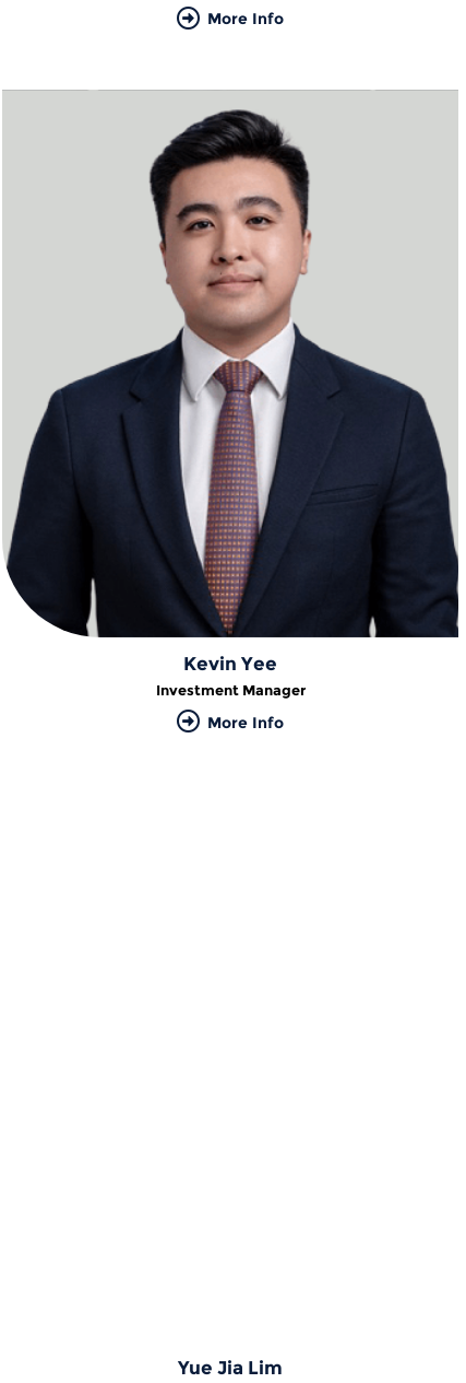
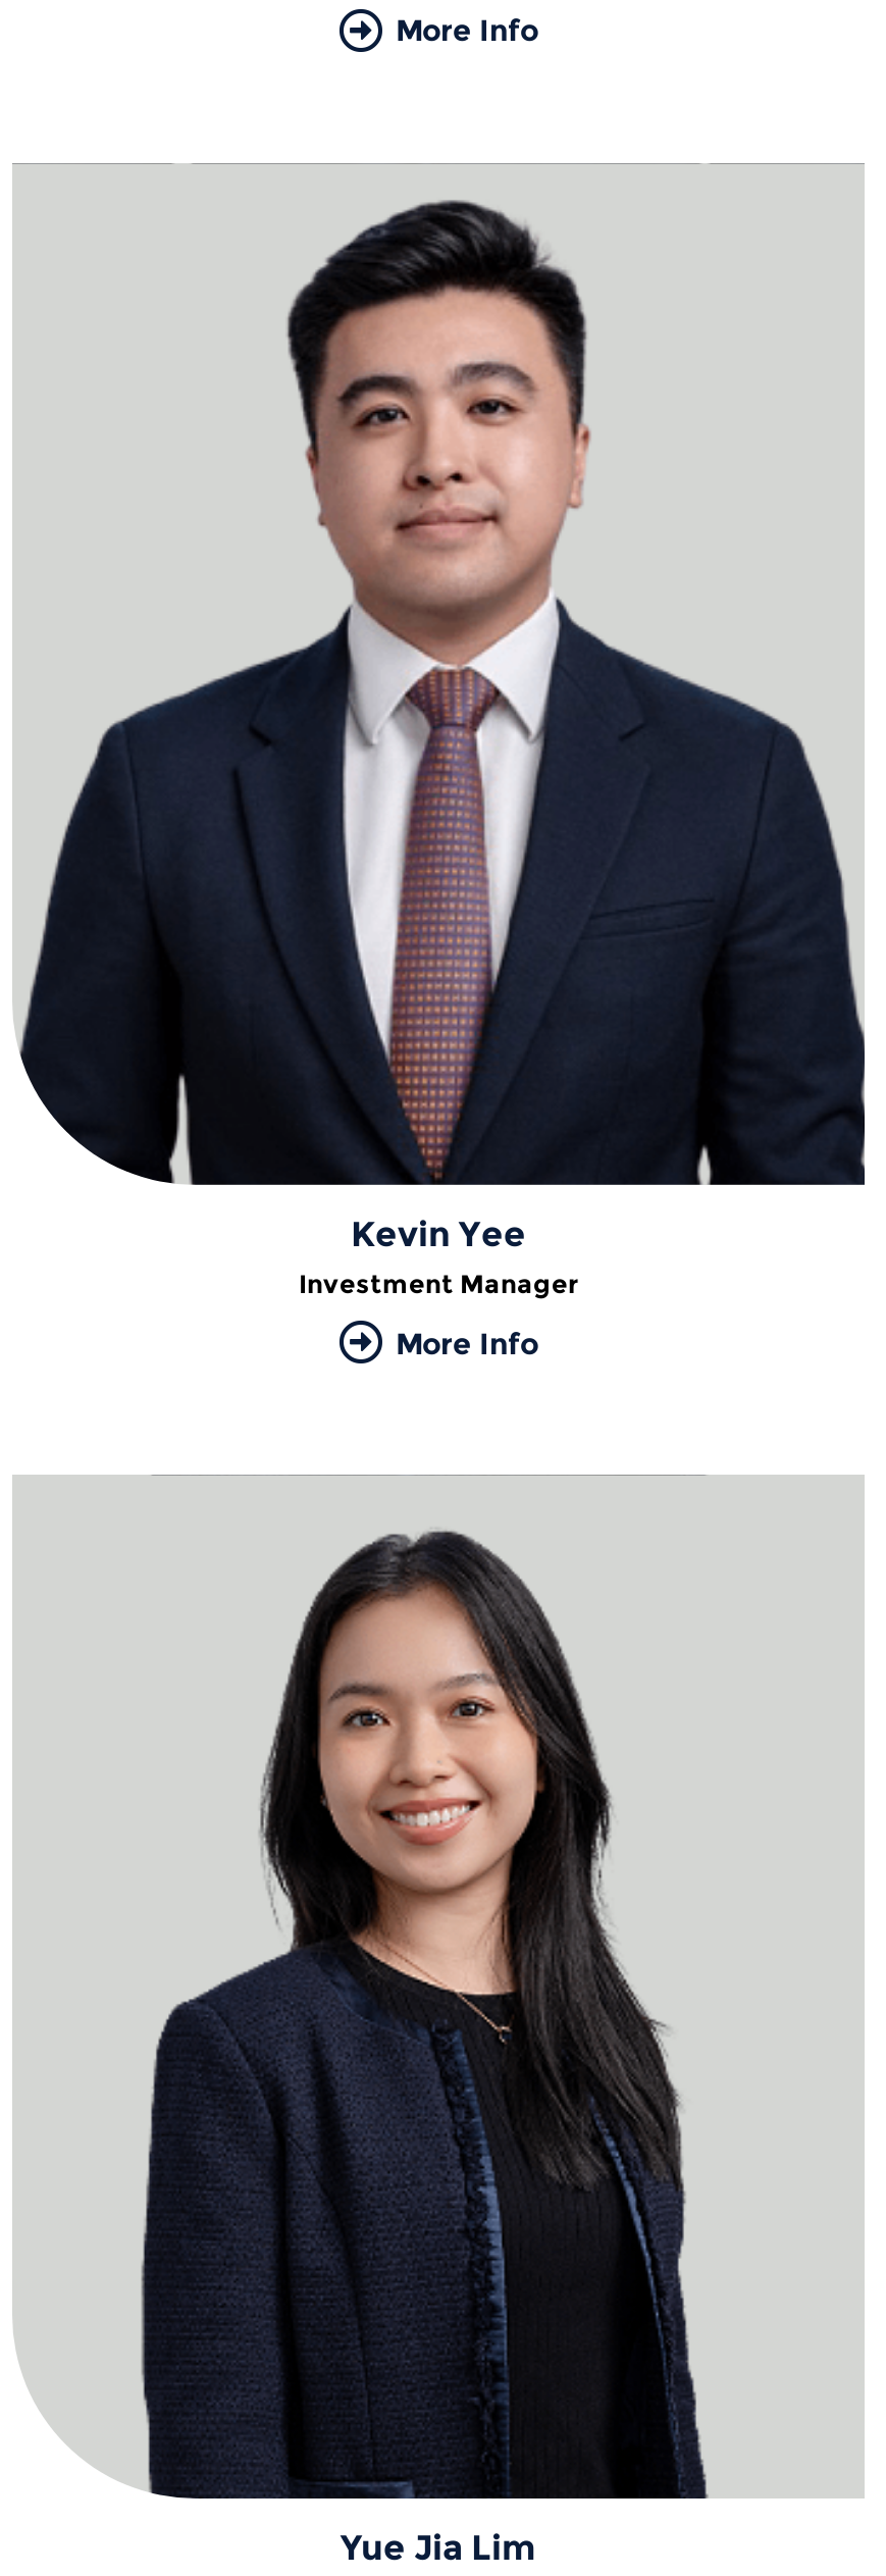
+ [image]
